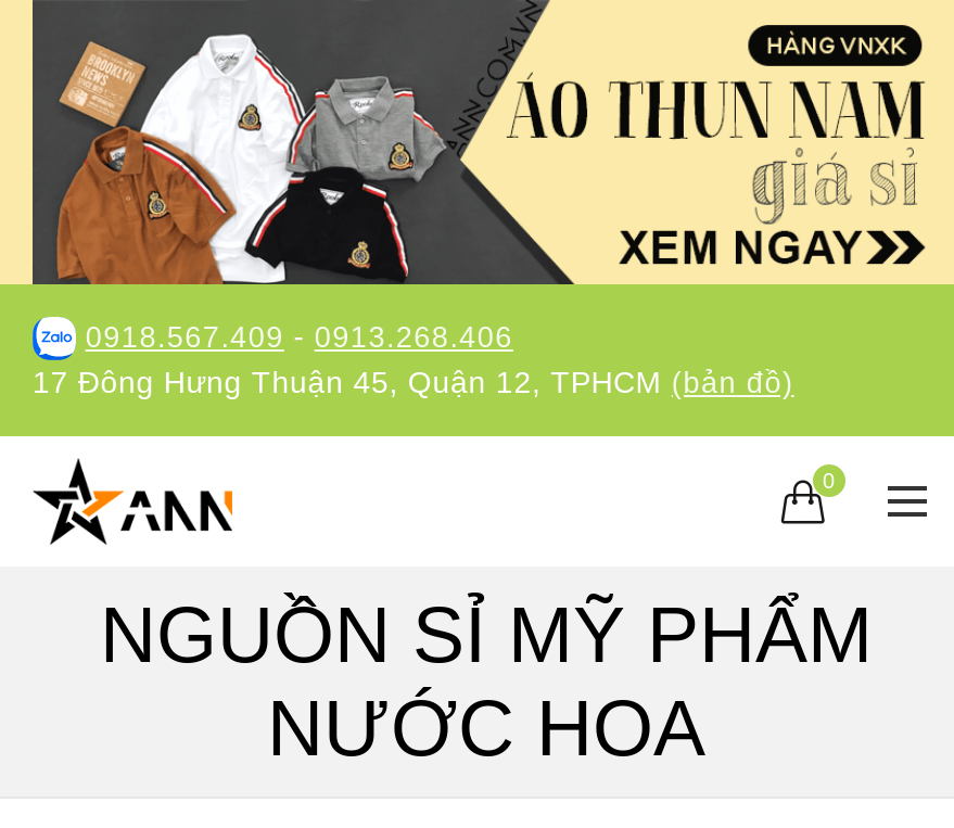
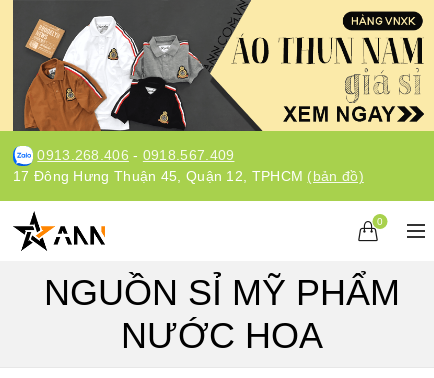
- 0918.567.409 - 0913.268.406
+ 0913.268.406 - 0918.567.409
